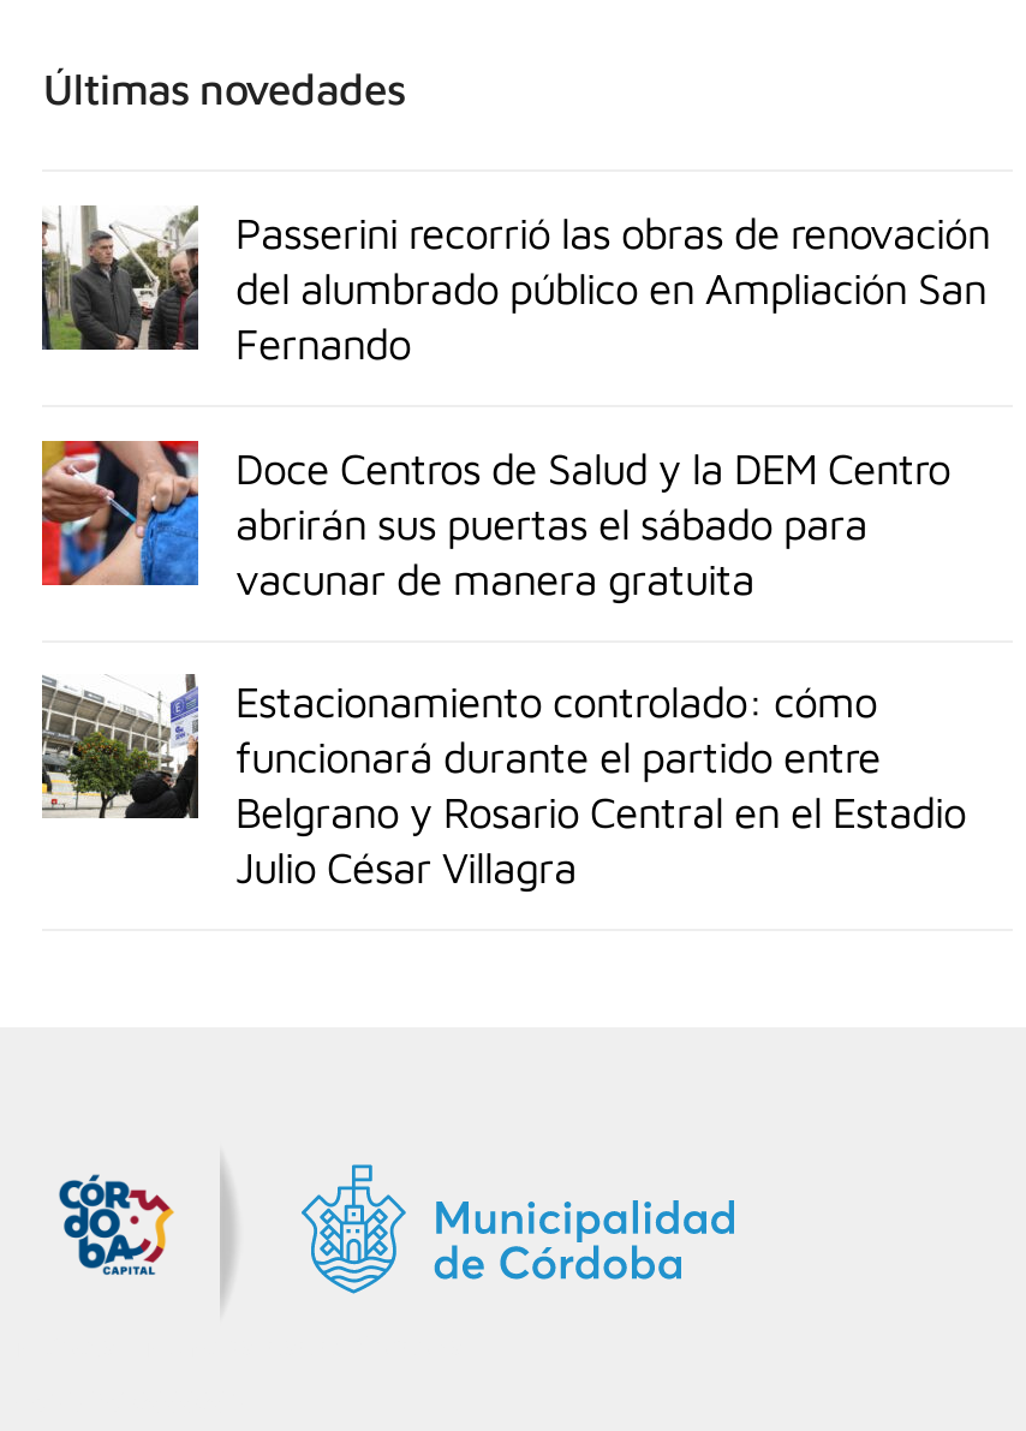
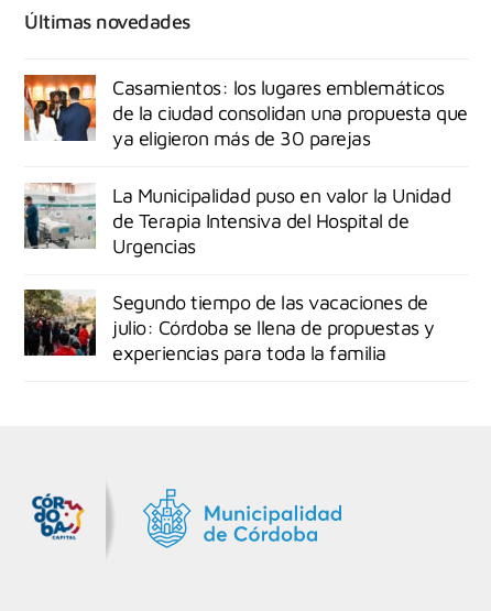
- [image]
- Passerini recorrió las obras de renovación
- del alumbrado público en Ampliación San
- Fernando
+ [image]
+ Casamientos: los lugares emblemáticos
+ de la ciudad consolidan una propuesta que
+ ya eligieron más de 30 parejas

- [image]
- Doce Centros de Salud y la DEM Centro
- abrirán sus puertas el sábado para
- vacunar de manera gratuita
+ [image]
+ La Municipalidad puso en valor la Unidad
+ de Terapia Intensiva del Hospital de
+ Urgencias

- [image]
- Estacionamiento controlado: cómo
- funcionará durante el partido entre
- Belgrano y Rosario Central en el Estadio
- Julio César Villagra
+ [image]
+ Segundo tiempo de las vacaciones de
+ julio: Córdoba se llena de propuestas y
+ experiencias para toda la familia
